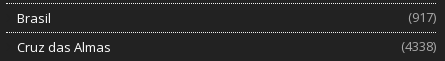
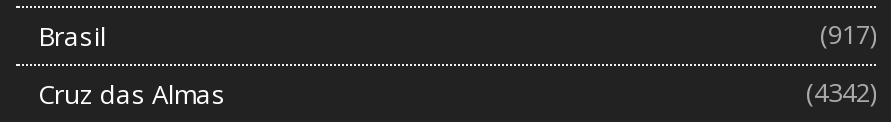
- (4338)
+ (4342)
